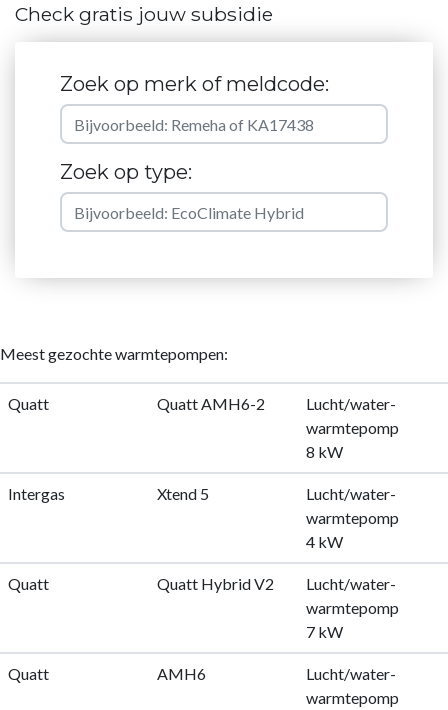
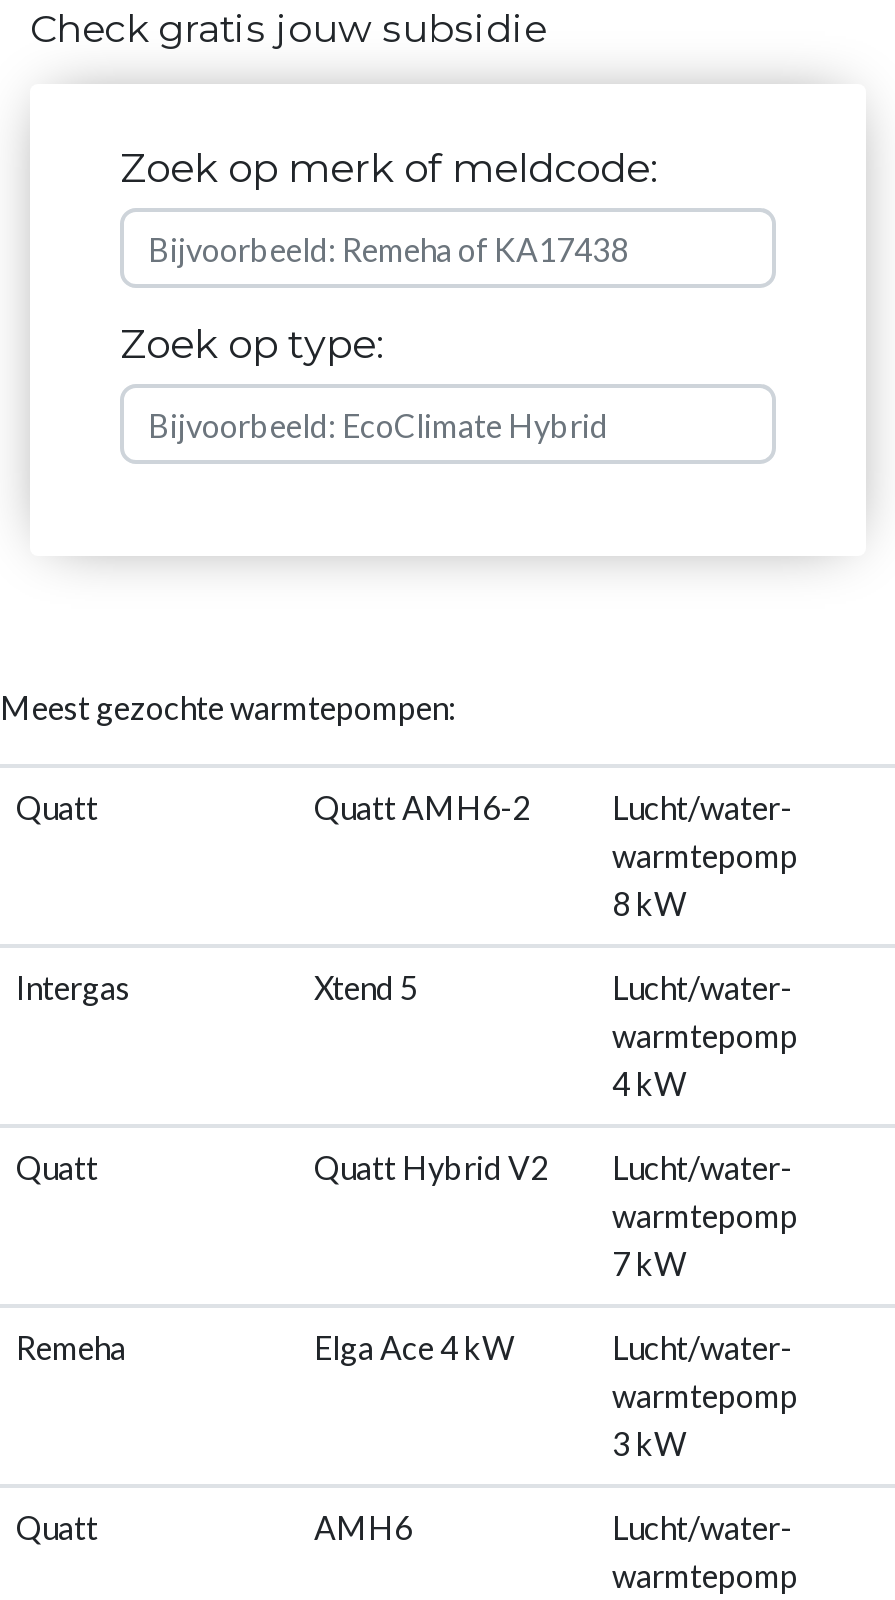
+ Remeha
+ Elga Ace 4 kW
+ Lucht/water-
+ warmtepomp
+ 3 kW
